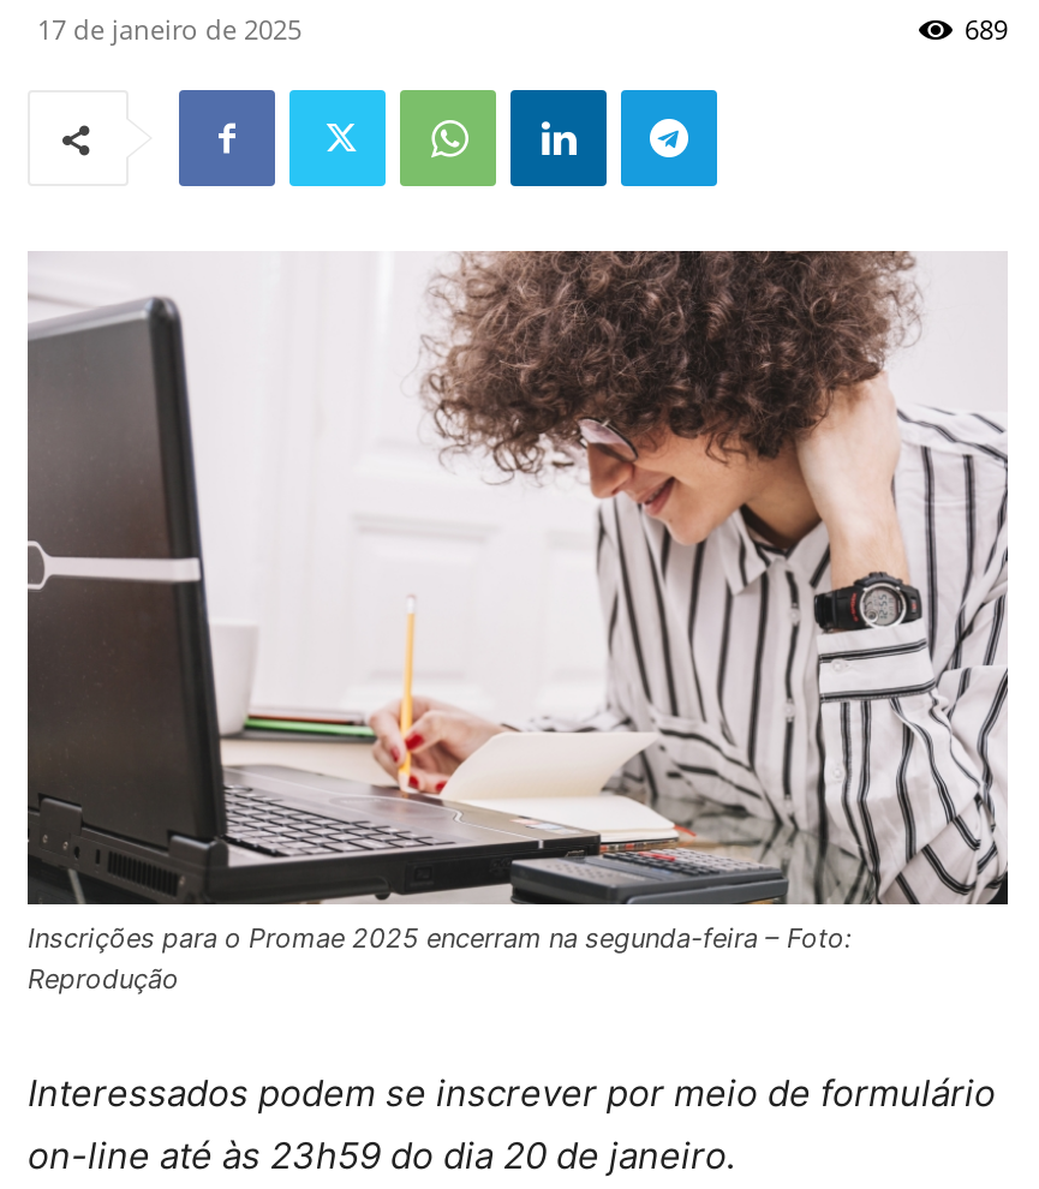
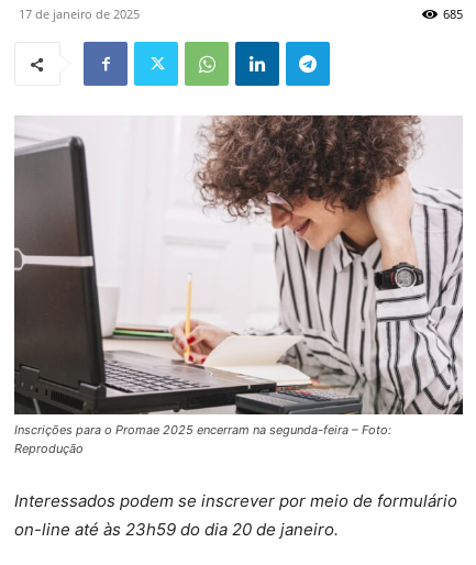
- 689
+ 685
